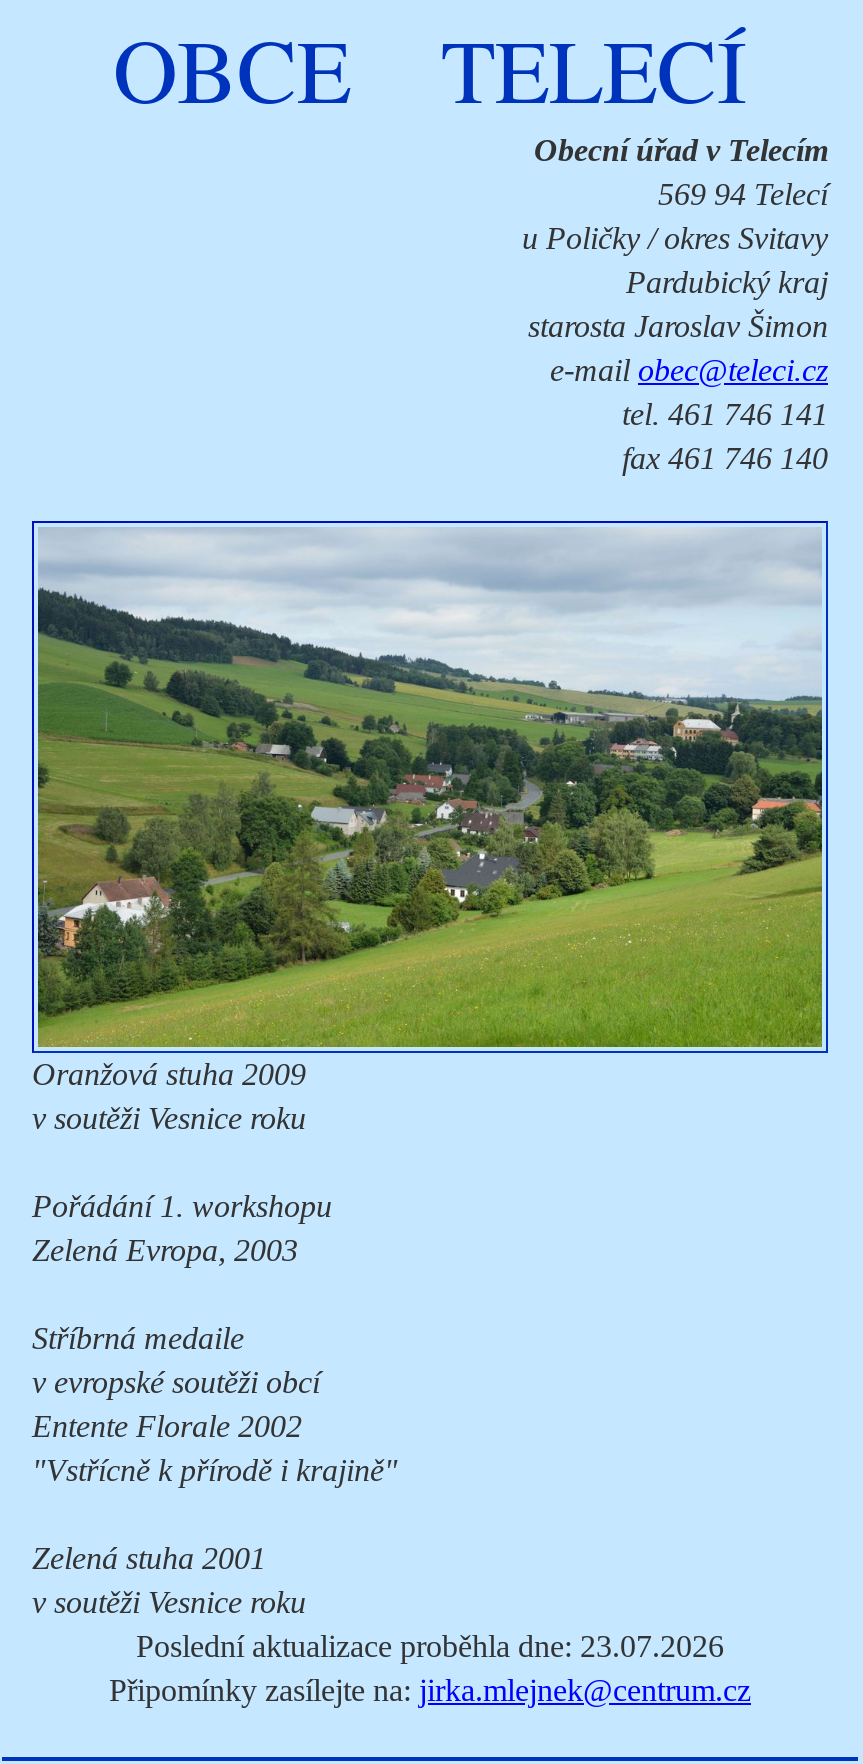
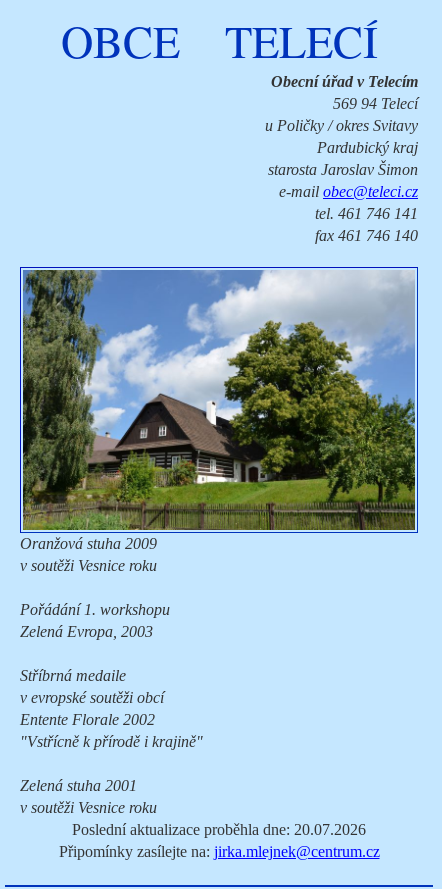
- [image]
+ [image]

- Poslední aktualizace proběhla dne: 23.07.2026
+ Poslední aktualizace proběhla dne: 20.07.2026
